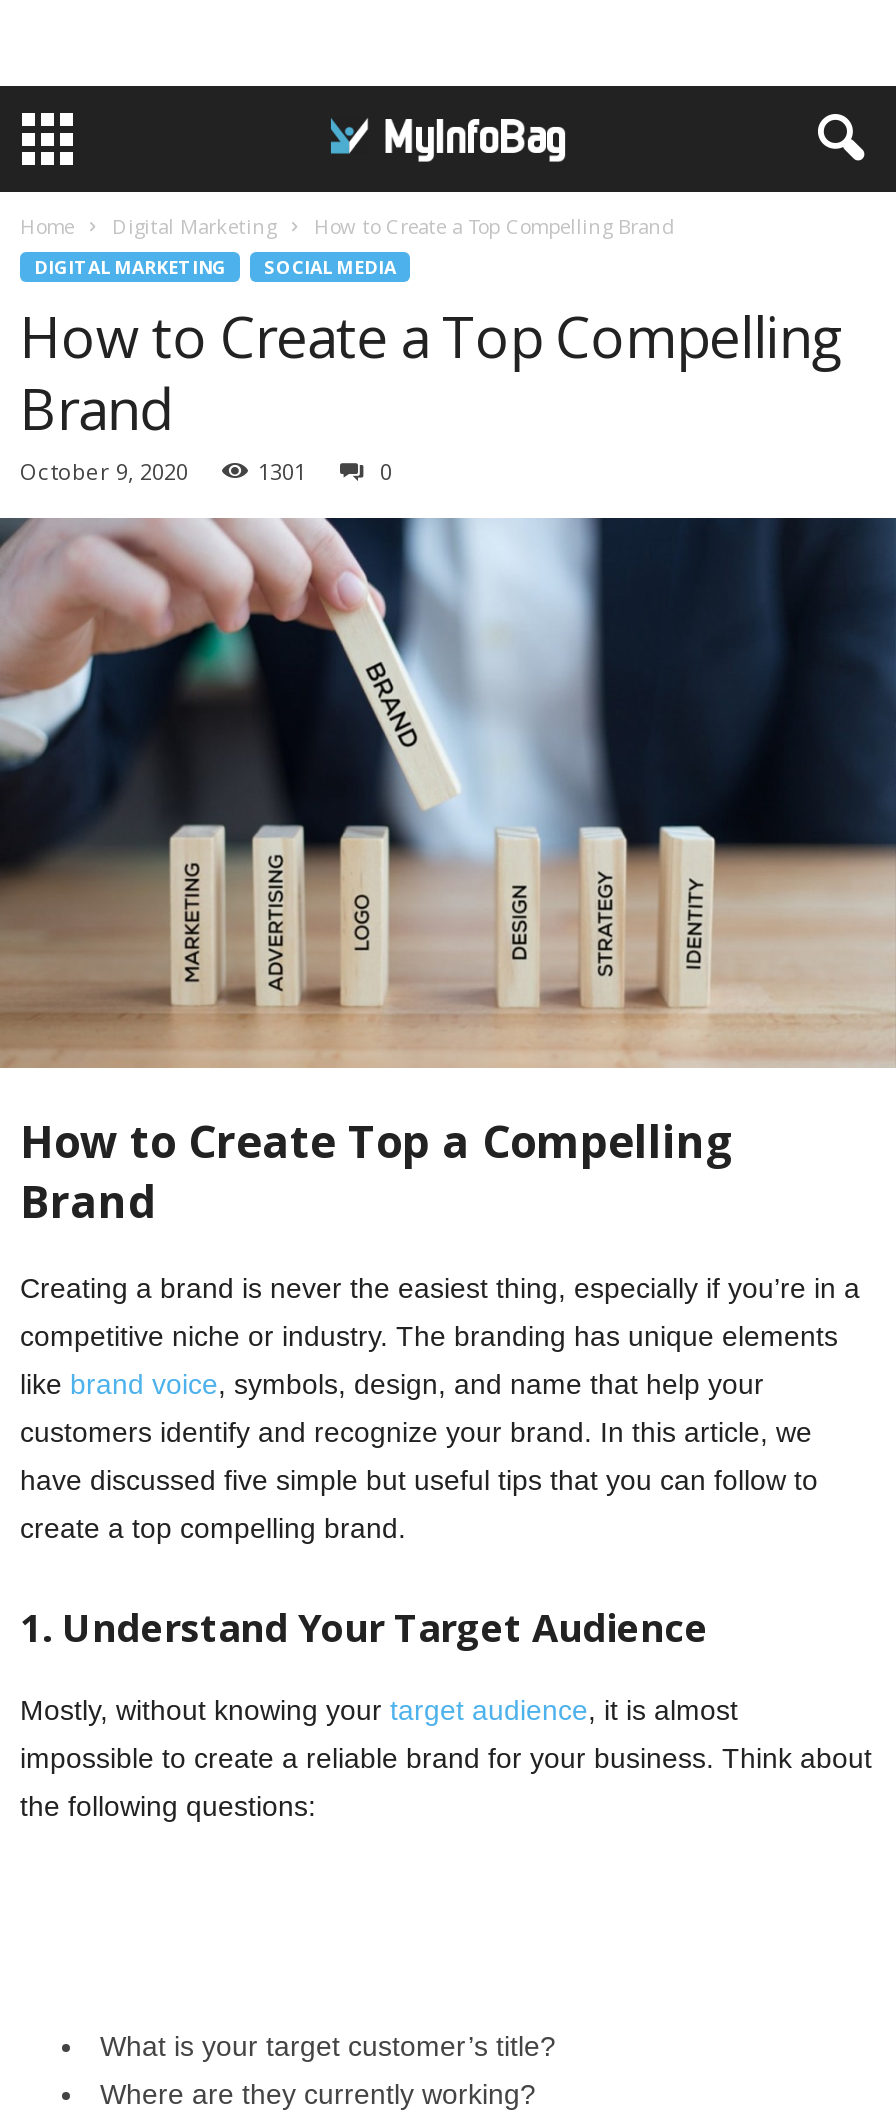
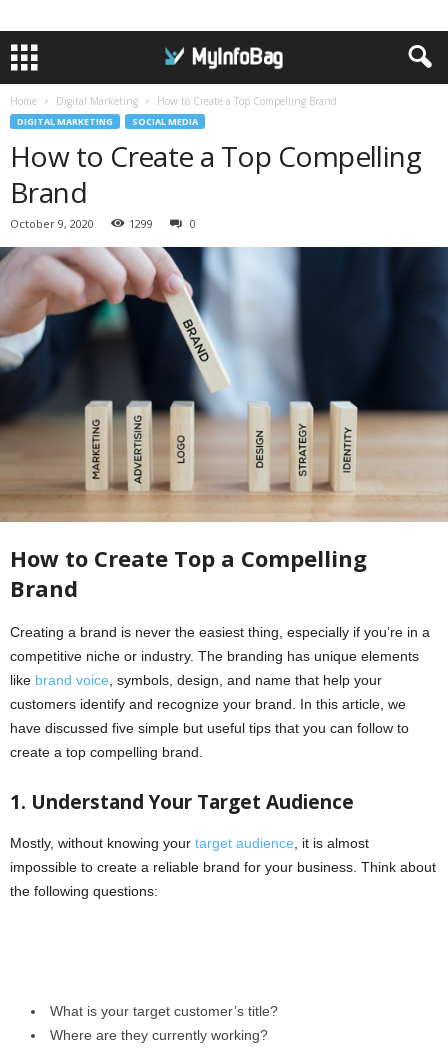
- 1301
+ 1299
